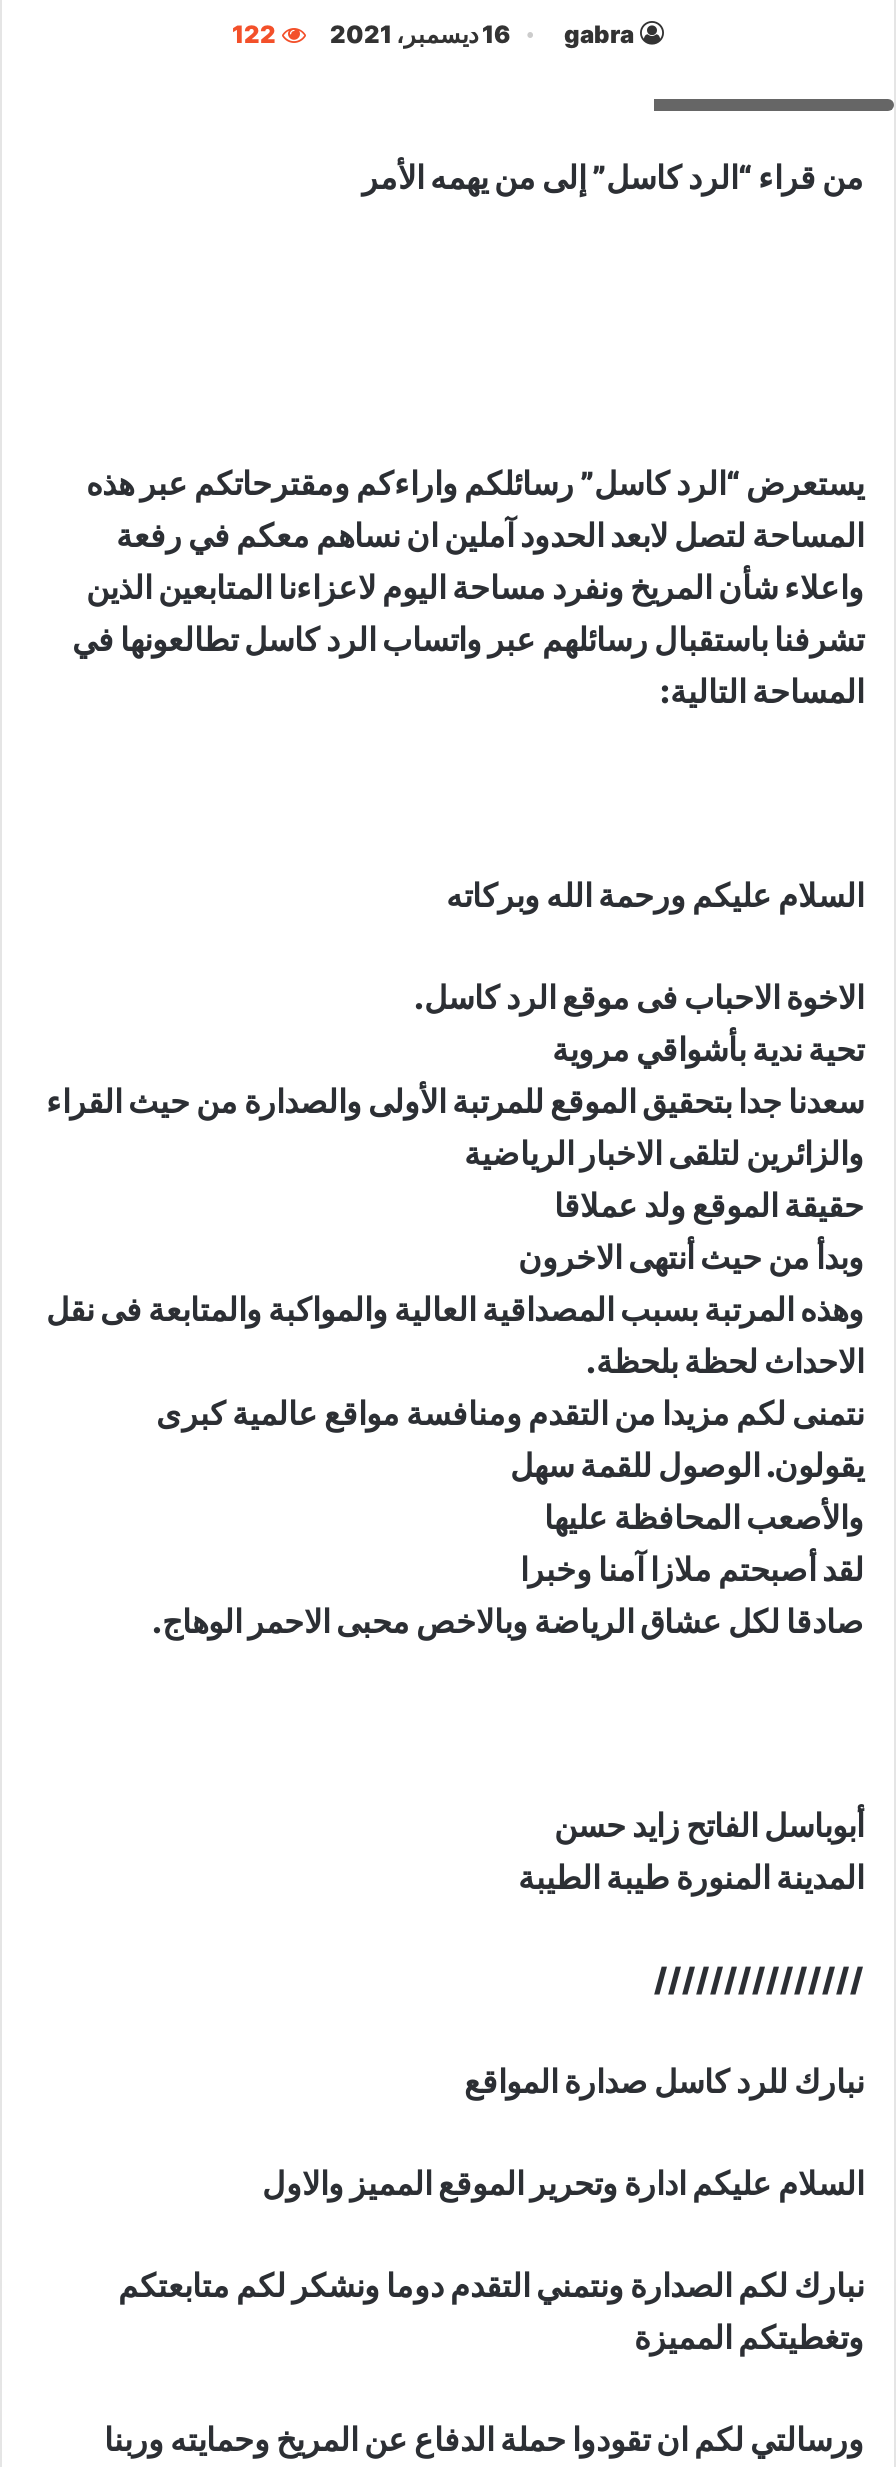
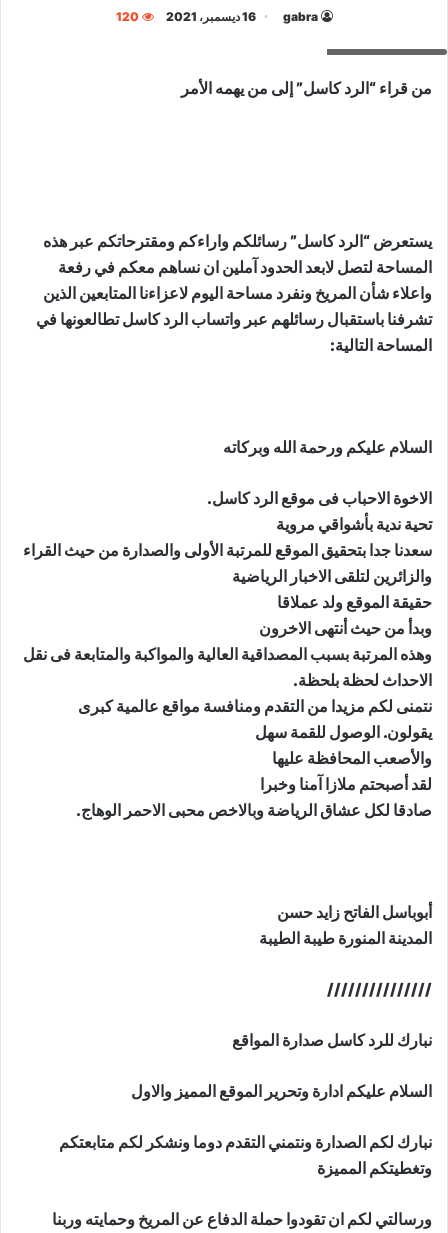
- 122
+ 120
